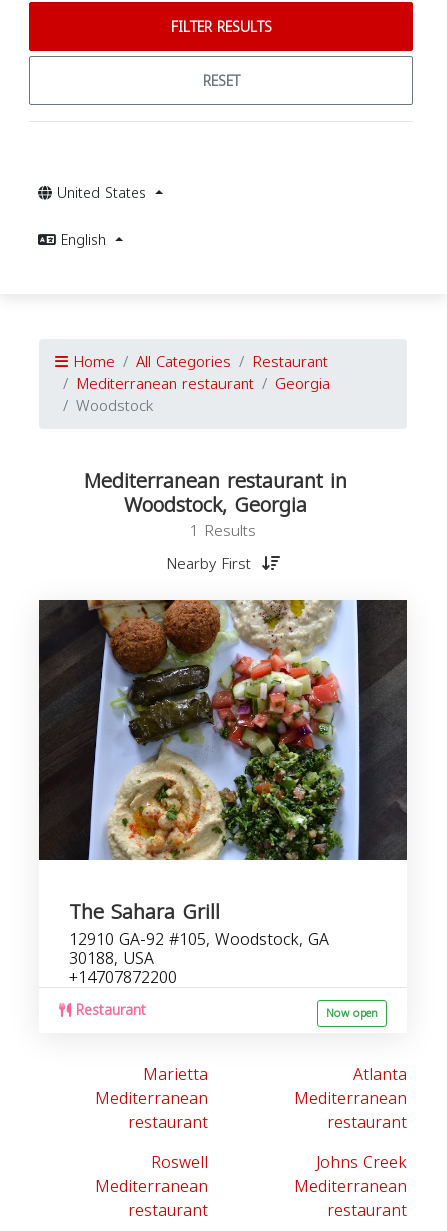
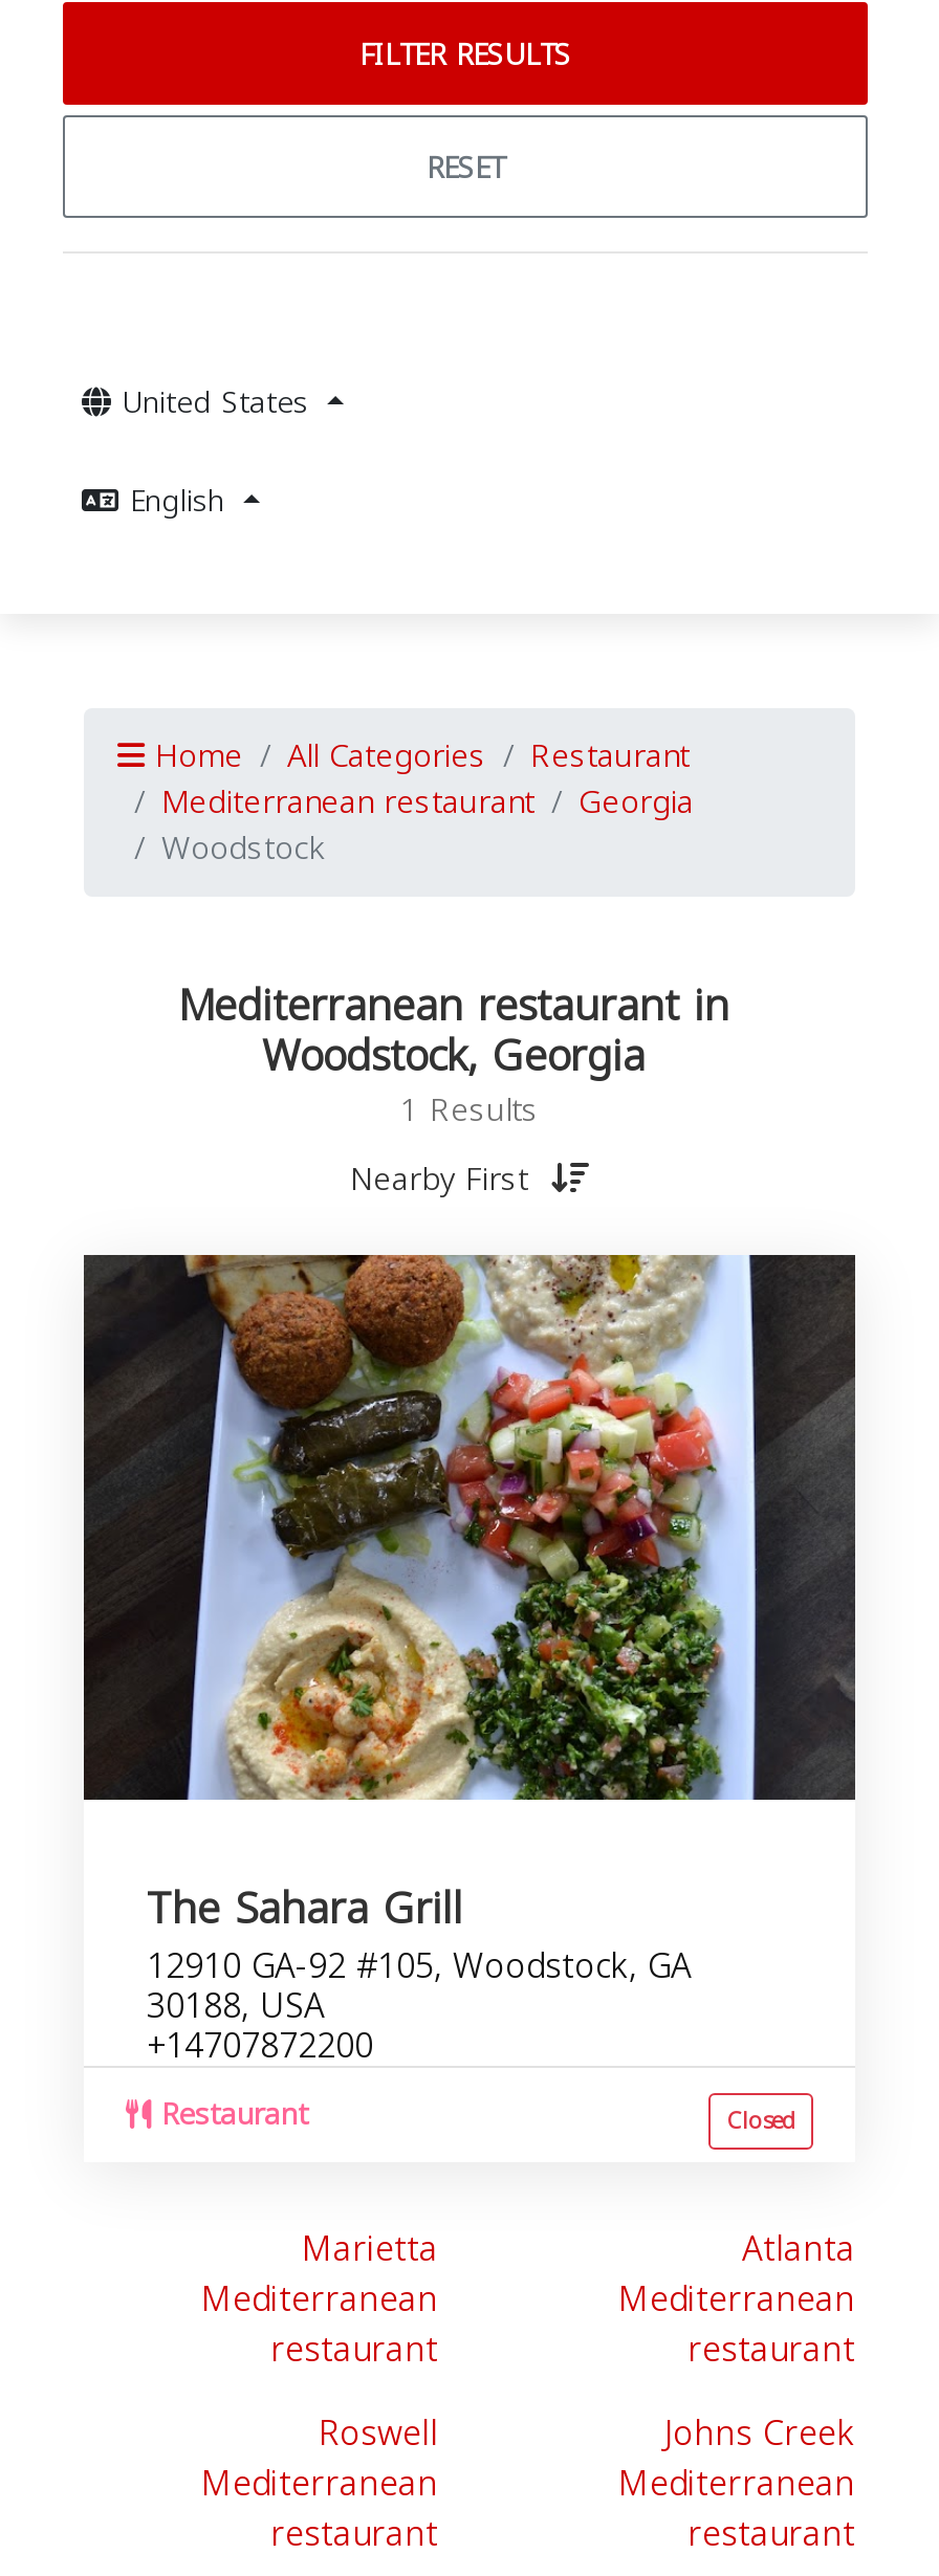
- Now open
+ Closed
